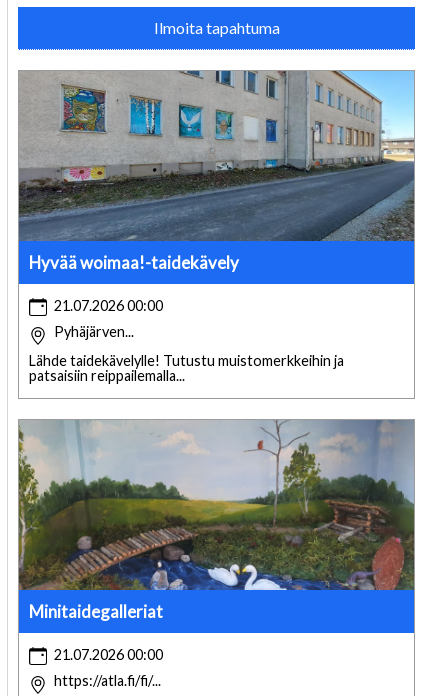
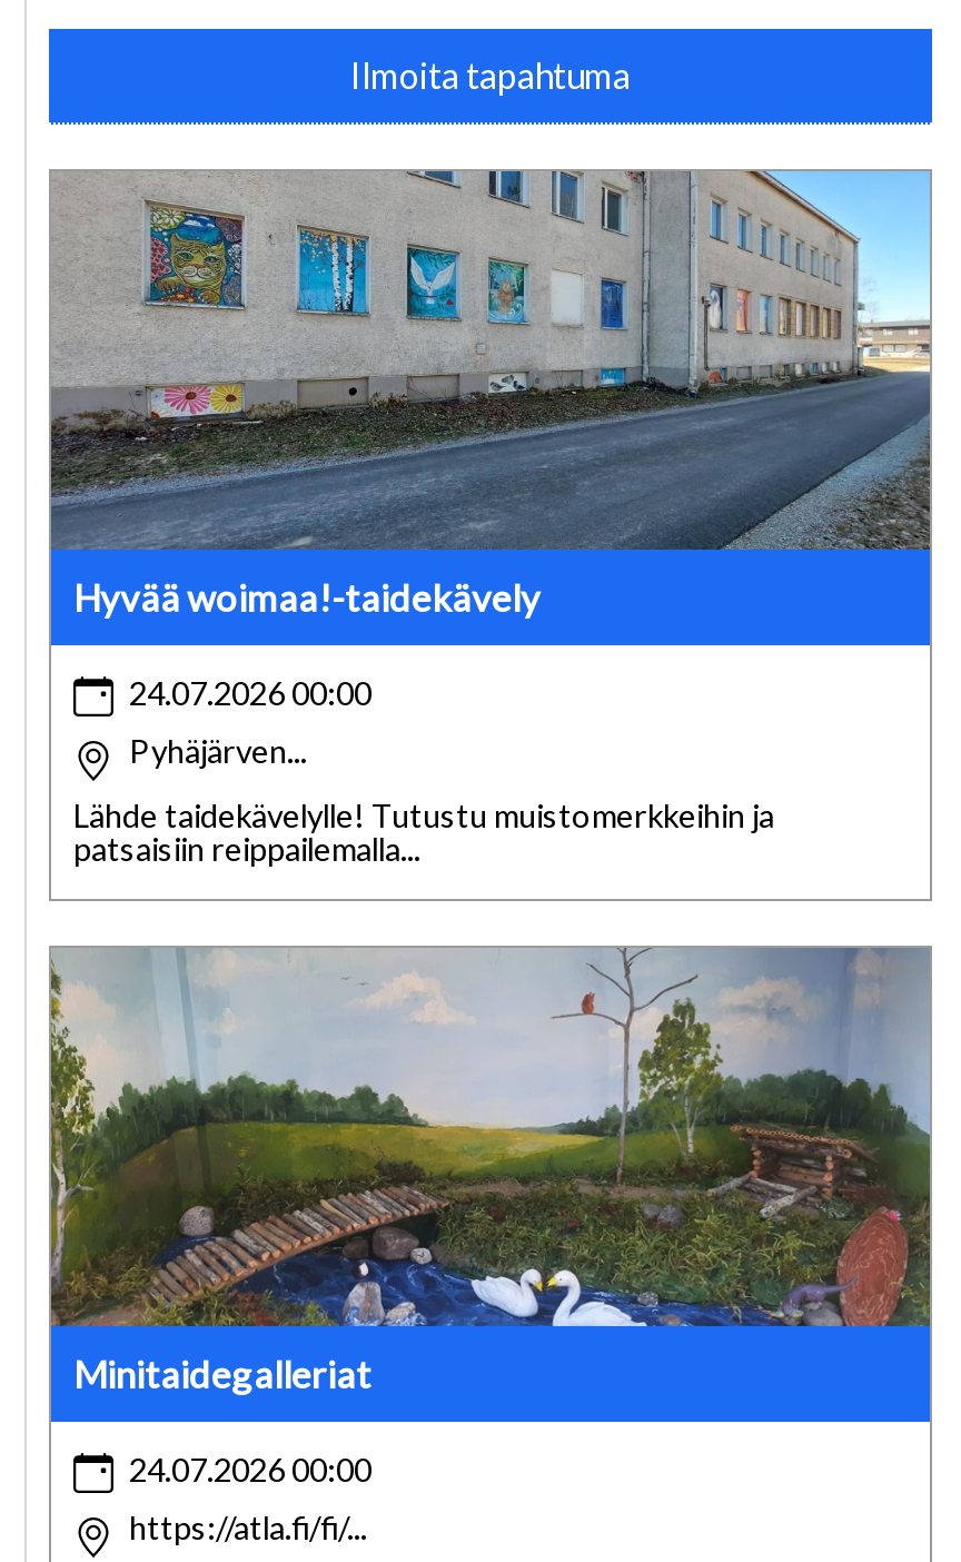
- 21.07.2026 00:00
+ 24.07.2026 00:00

- 21.07.2026 00:00
+ 24.07.2026 00:00
